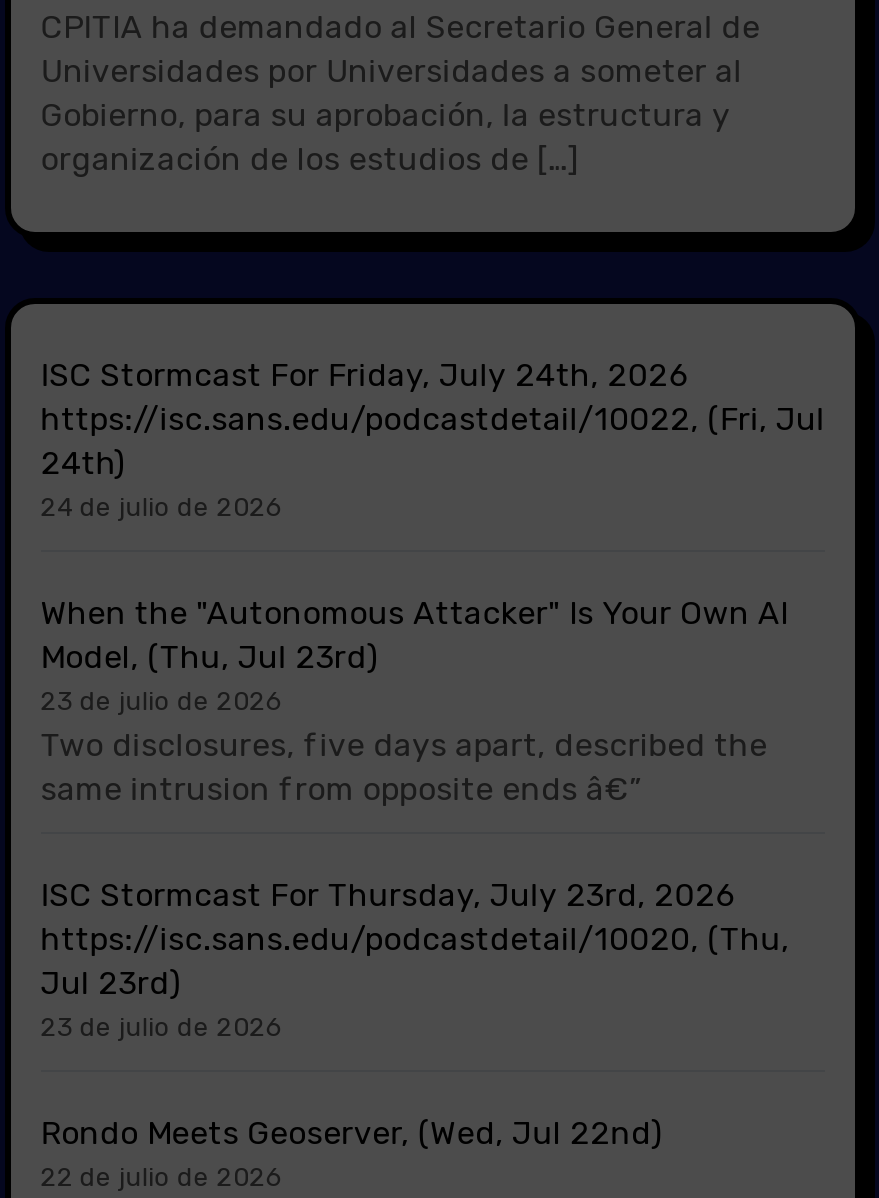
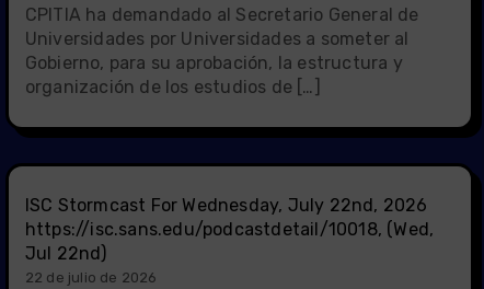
- ISC Stormcast For Friday, July 24th, 2026
- https://isc.sans.edu/podcastdetail/10022, (Fri, Jul
- 24th)
- 24 de julio de 2026
- When the "Autonomous Attacker" Is Your Own AI
- Model, (Thu, Jul 23rd)
- 23 de julio de 2026
- Two disclosures, five days apart, described the
- same intrusion from opposite ends â€”
- ISC Stormcast For Thursday, July 23rd, 2026
- https://isc.sans.edu/podcastdetail/10020, (Thu,
- Jul 23rd)
- 23 de julio de 2026
- Rondo Meets Geoserver, (Wed, Jul 22nd)
+ ISC Stormcast For Wednesday, July 22nd, 2026
+ https://isc.sans.edu/podcastdetail/10018, (Wed,
+ Jul 22nd)
